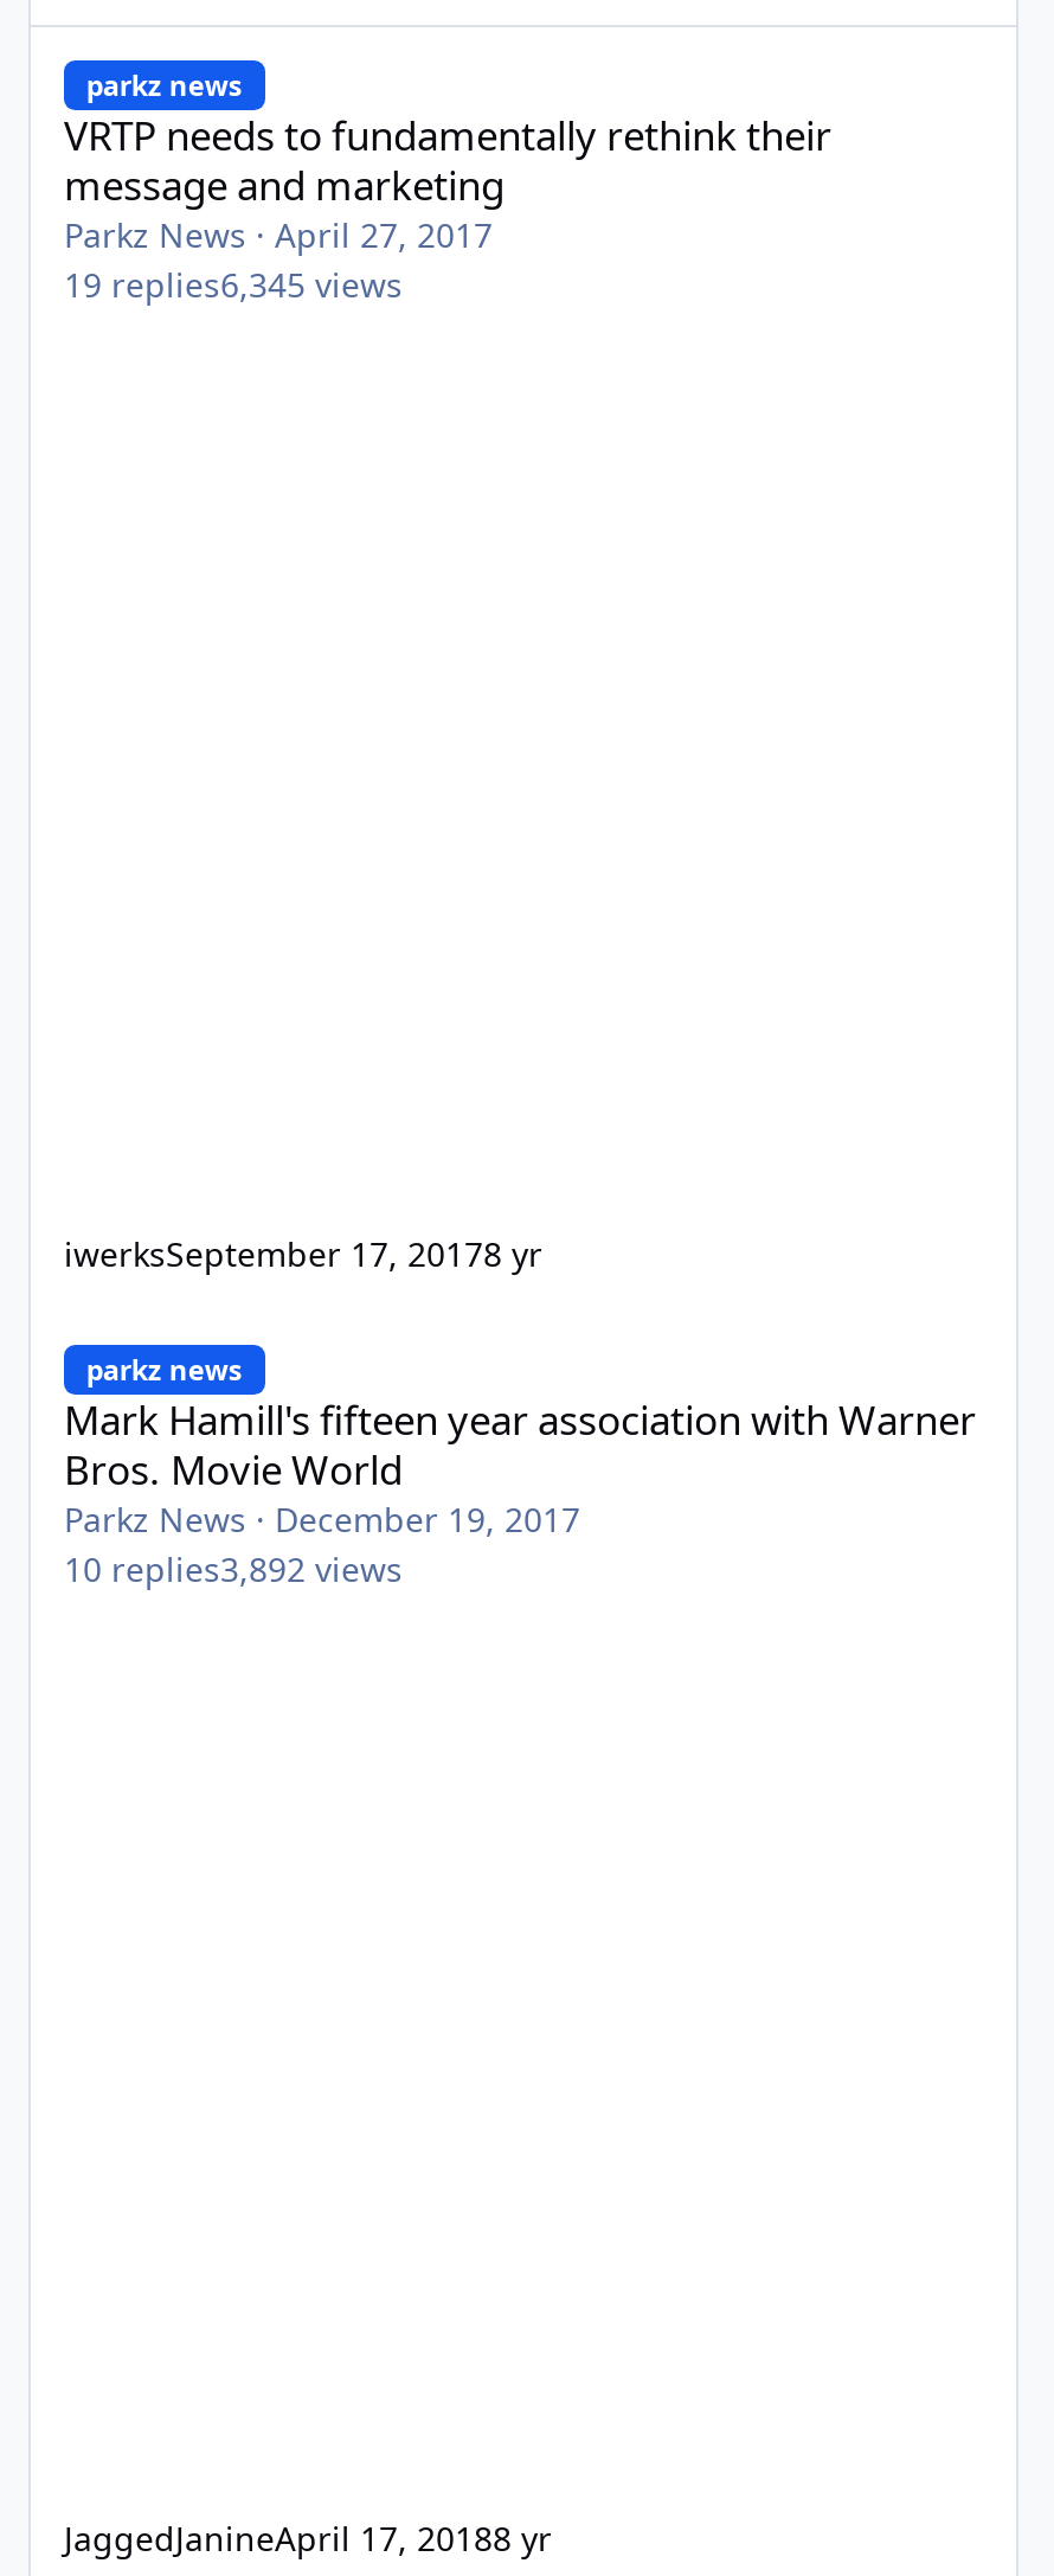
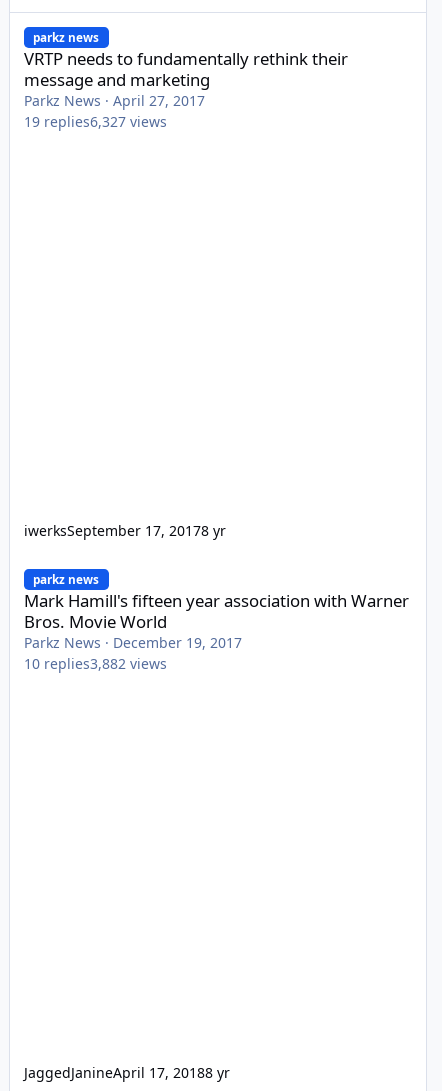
- 19 replies6,345 views
+ 19 replies6,327 views

- 10 replies3,892 views
+ 10 replies3,882 views
